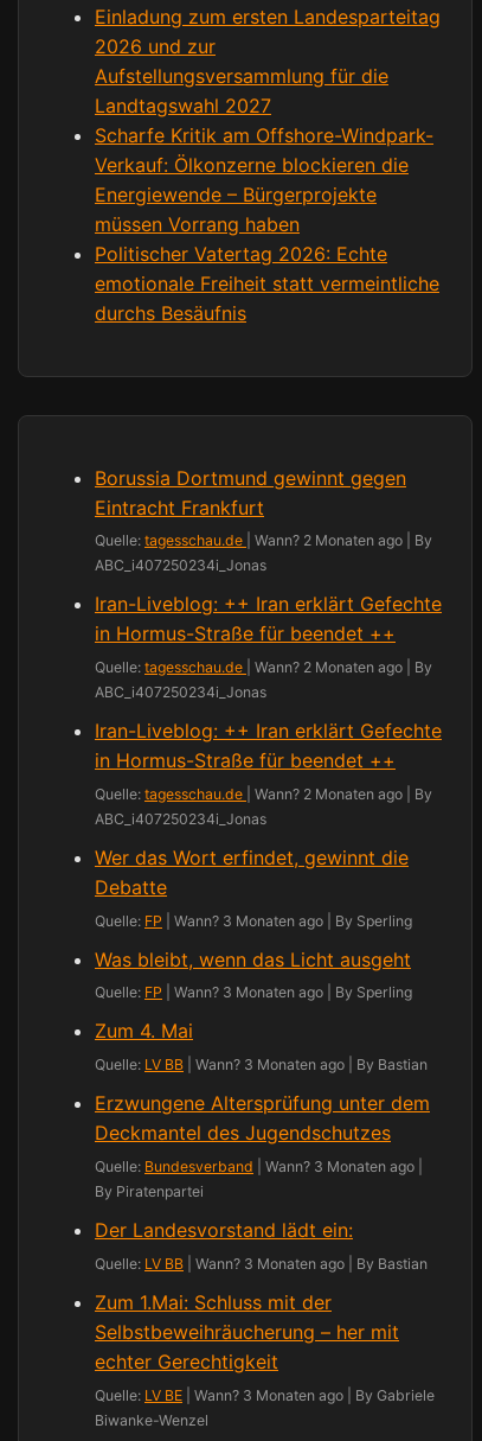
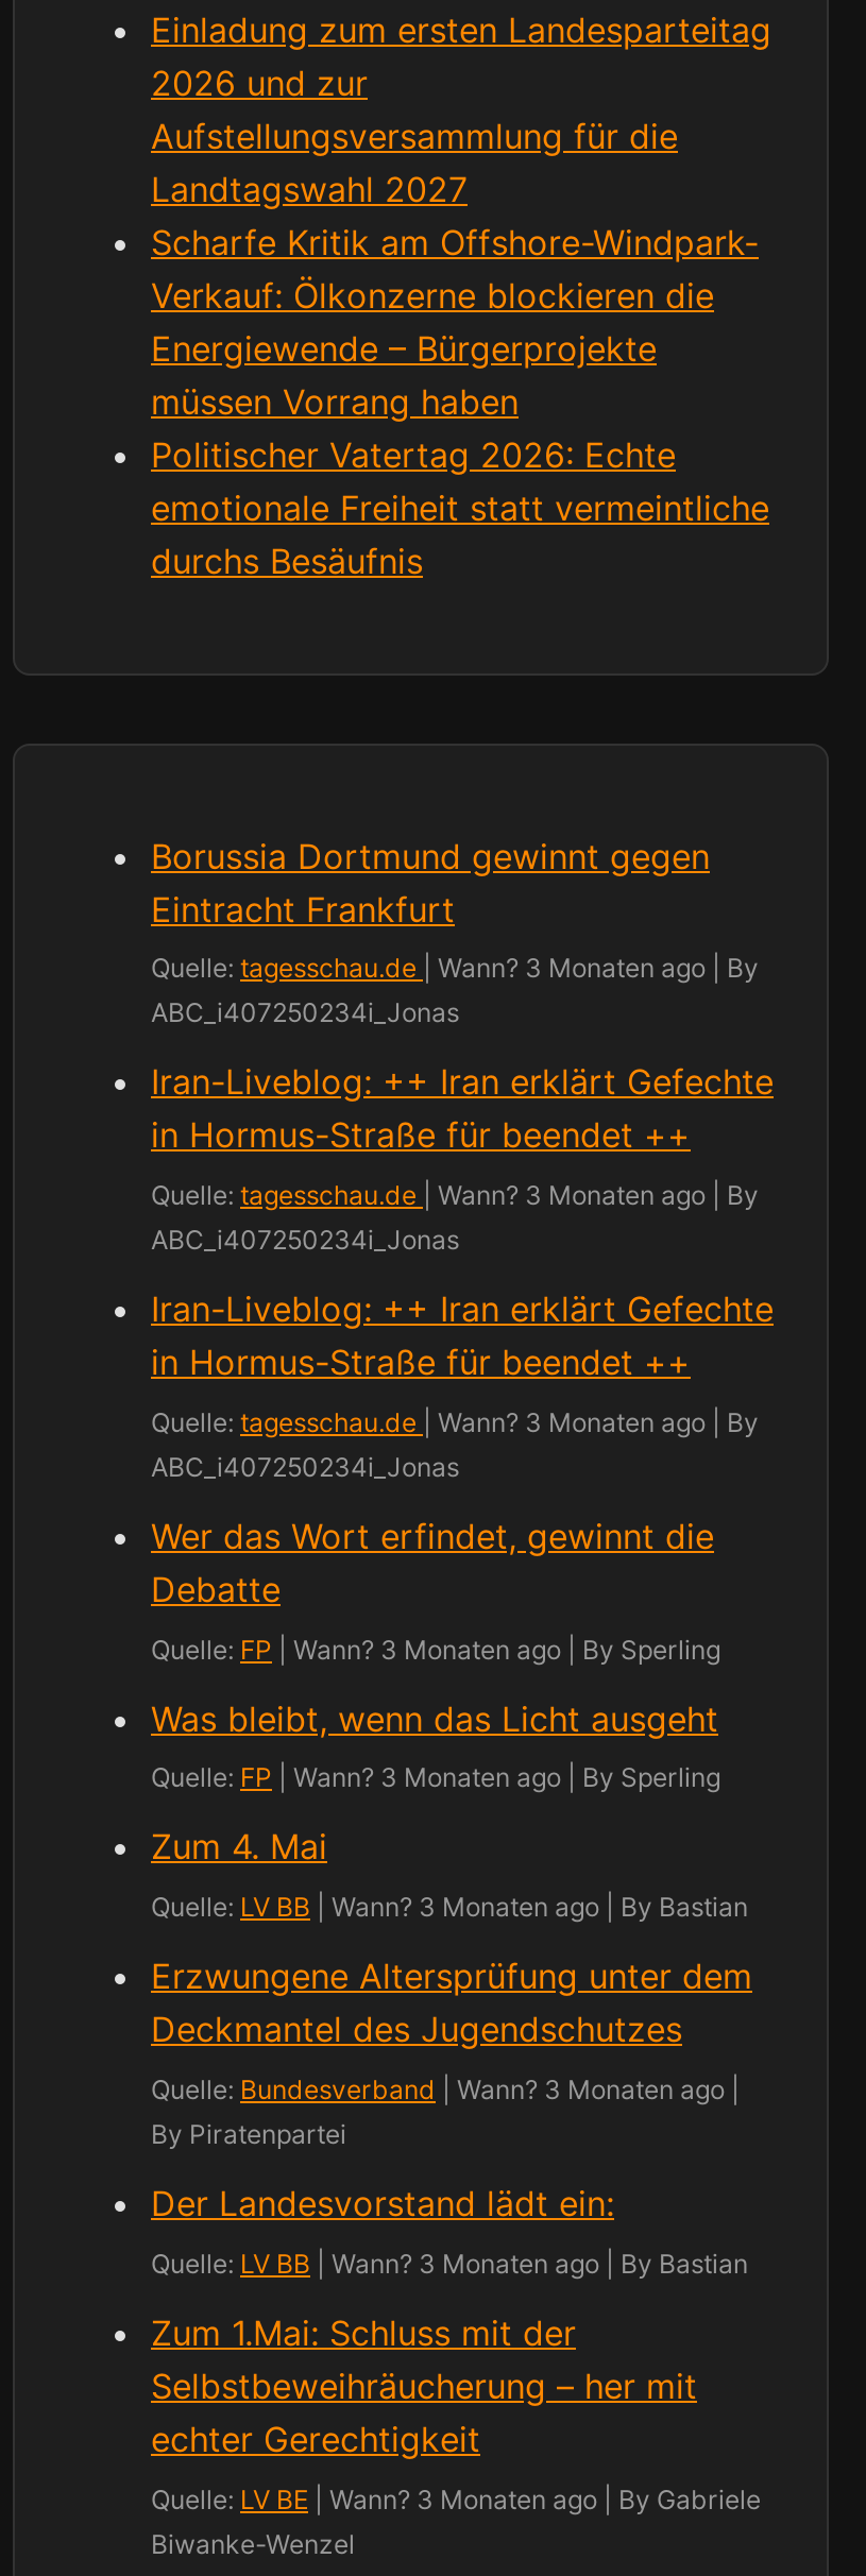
- Quelle: tagesschau.de Wann? 2 Monaten ago By
+ Quelle: tagesschau.de Wann? 3 Monaten ago By

- Quelle: tagesschau.de Wann? 2 Monaten ago By
+ Quelle: tagesschau.de Wann? 3 Monaten ago By

- Quelle: tagesschau.de Wann? 2 Monaten ago By
+ Quelle: tagesschau.de Wann? 3 Monaten ago By
